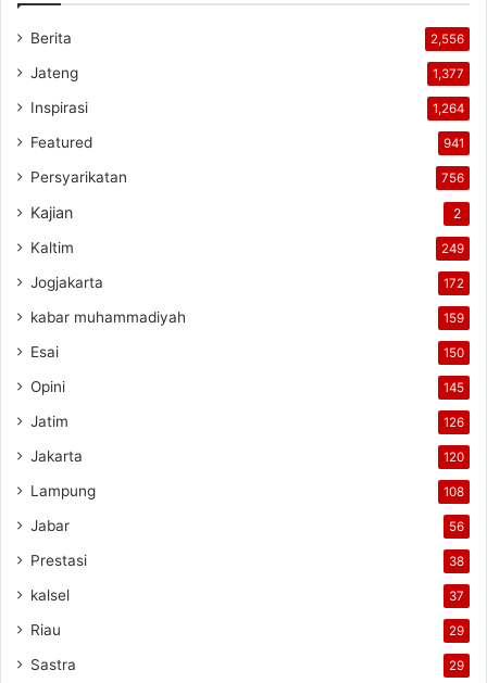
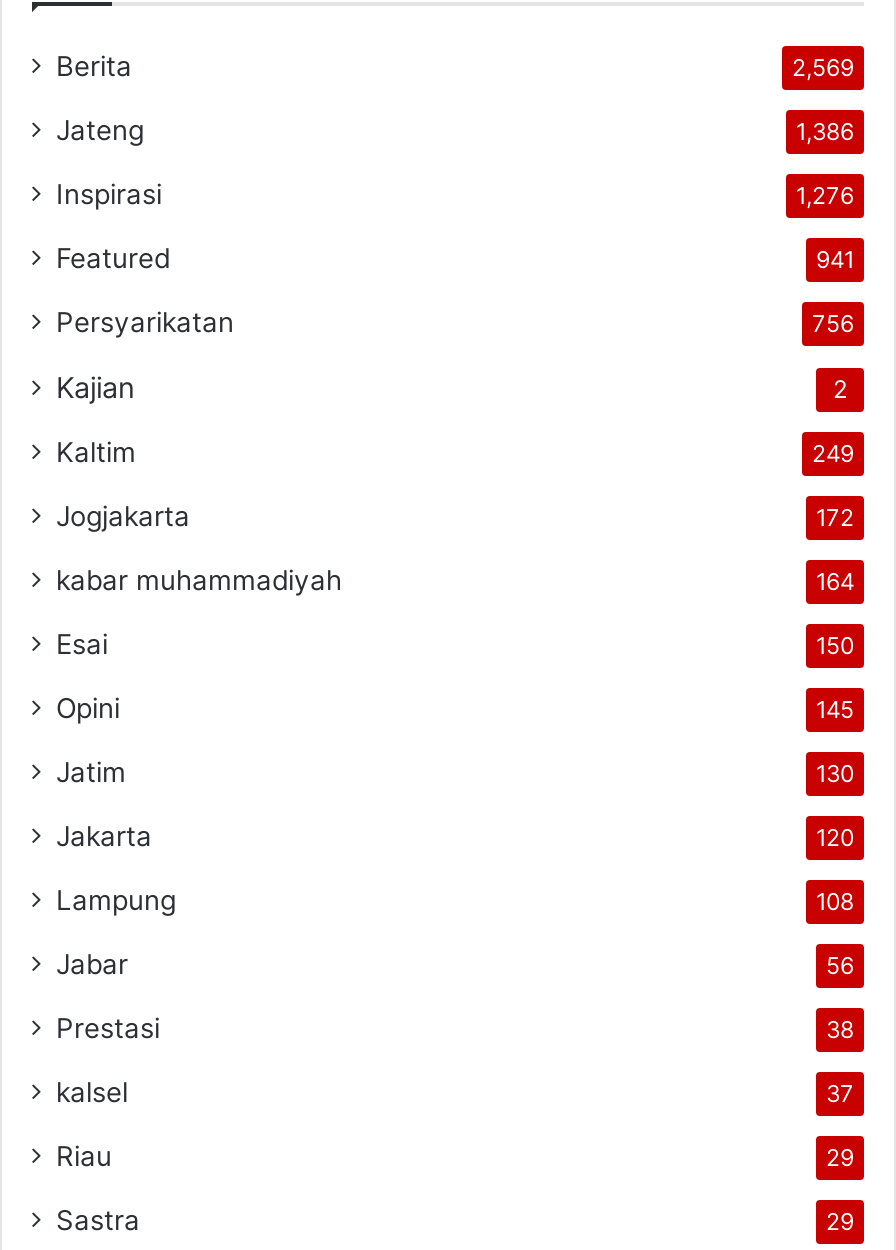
- 2,556
+ 2,569

- 1,377
+ 1,386

- 1,264
+ 1,276

- 159
+ 164

- 126
+ 130
